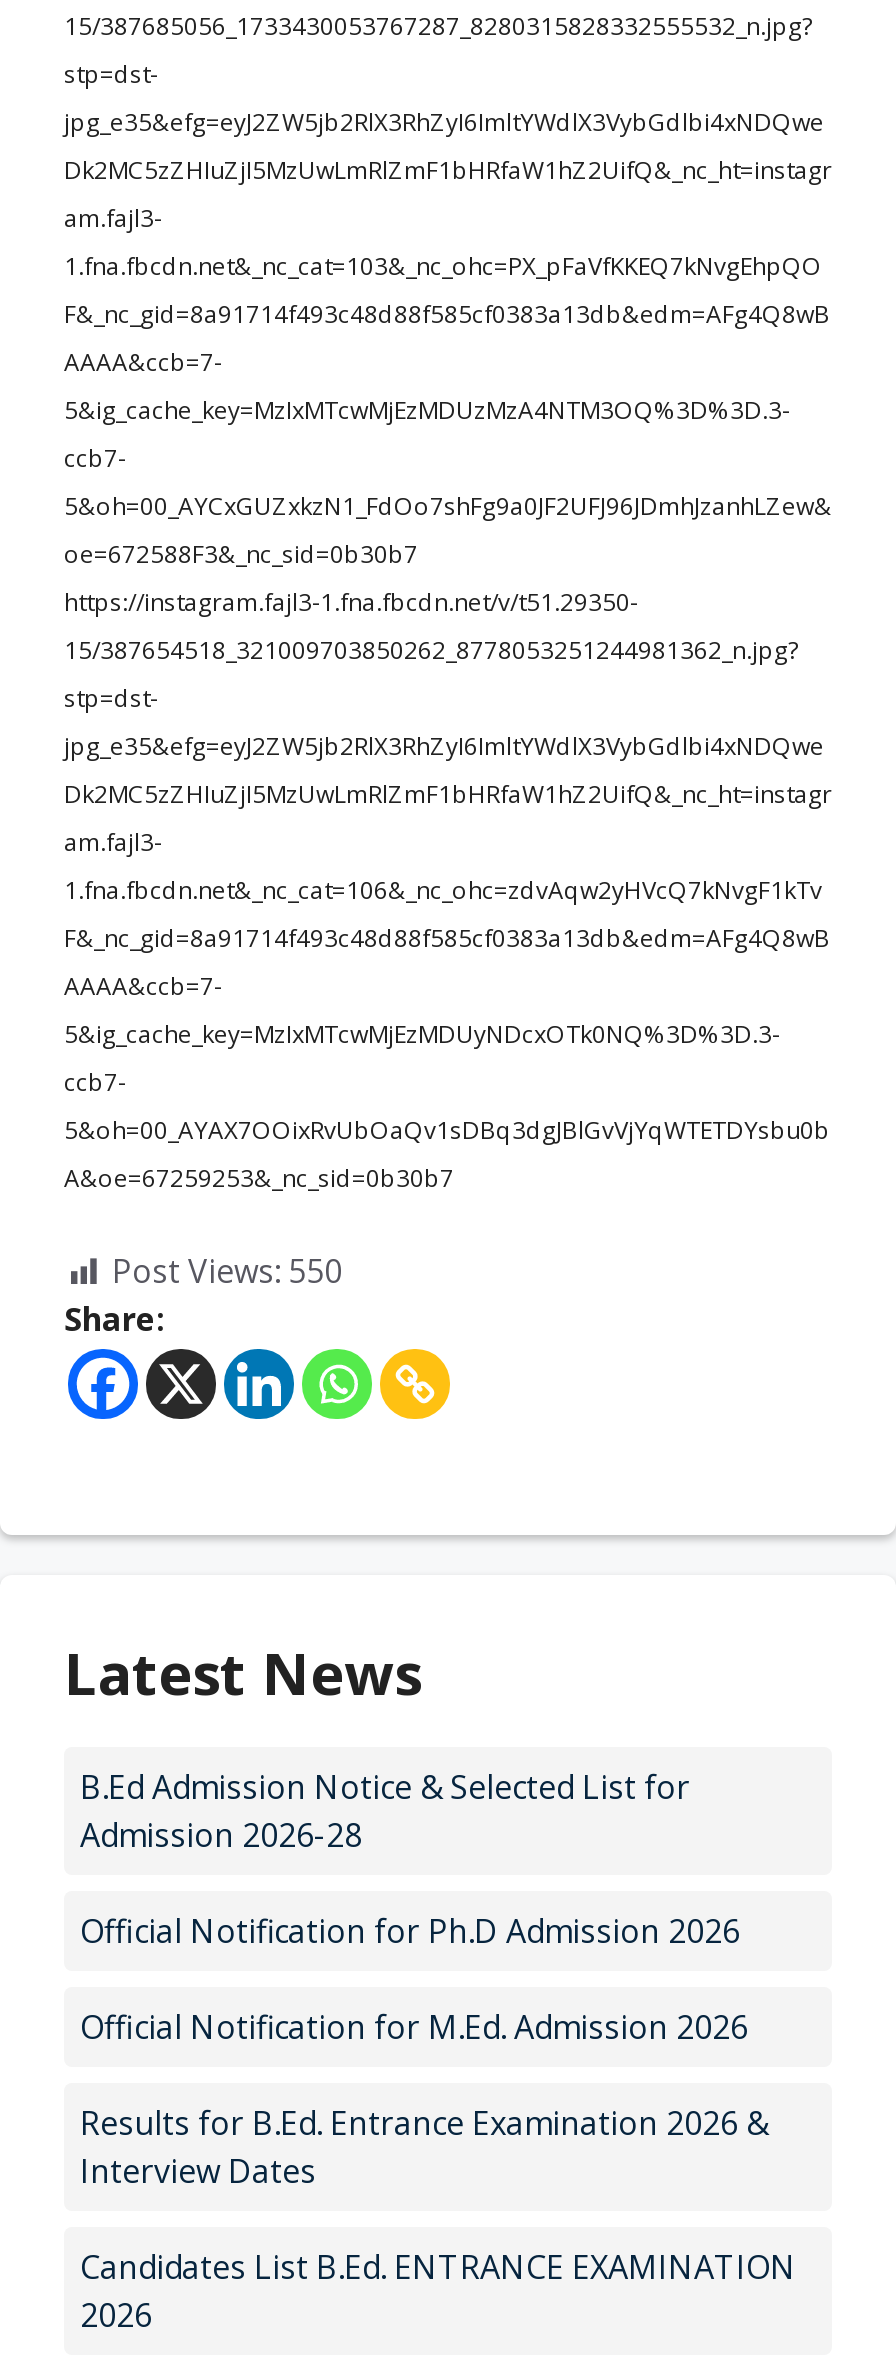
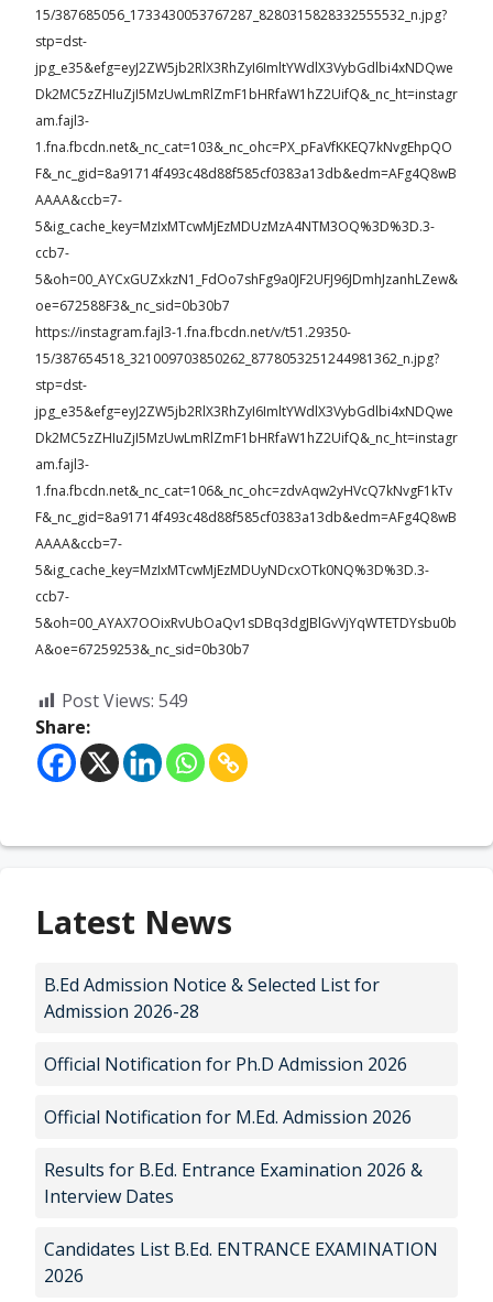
- Post Views: 550
+ Post Views: 549
